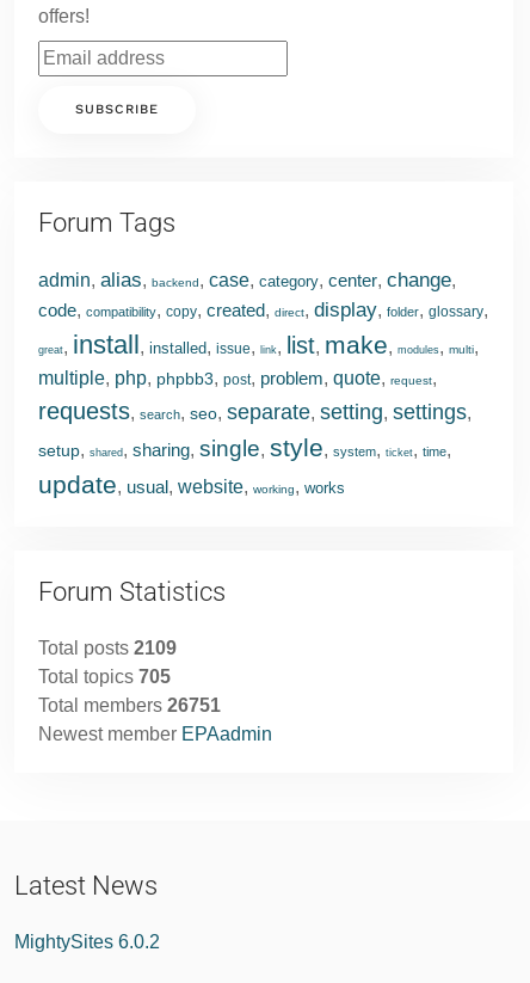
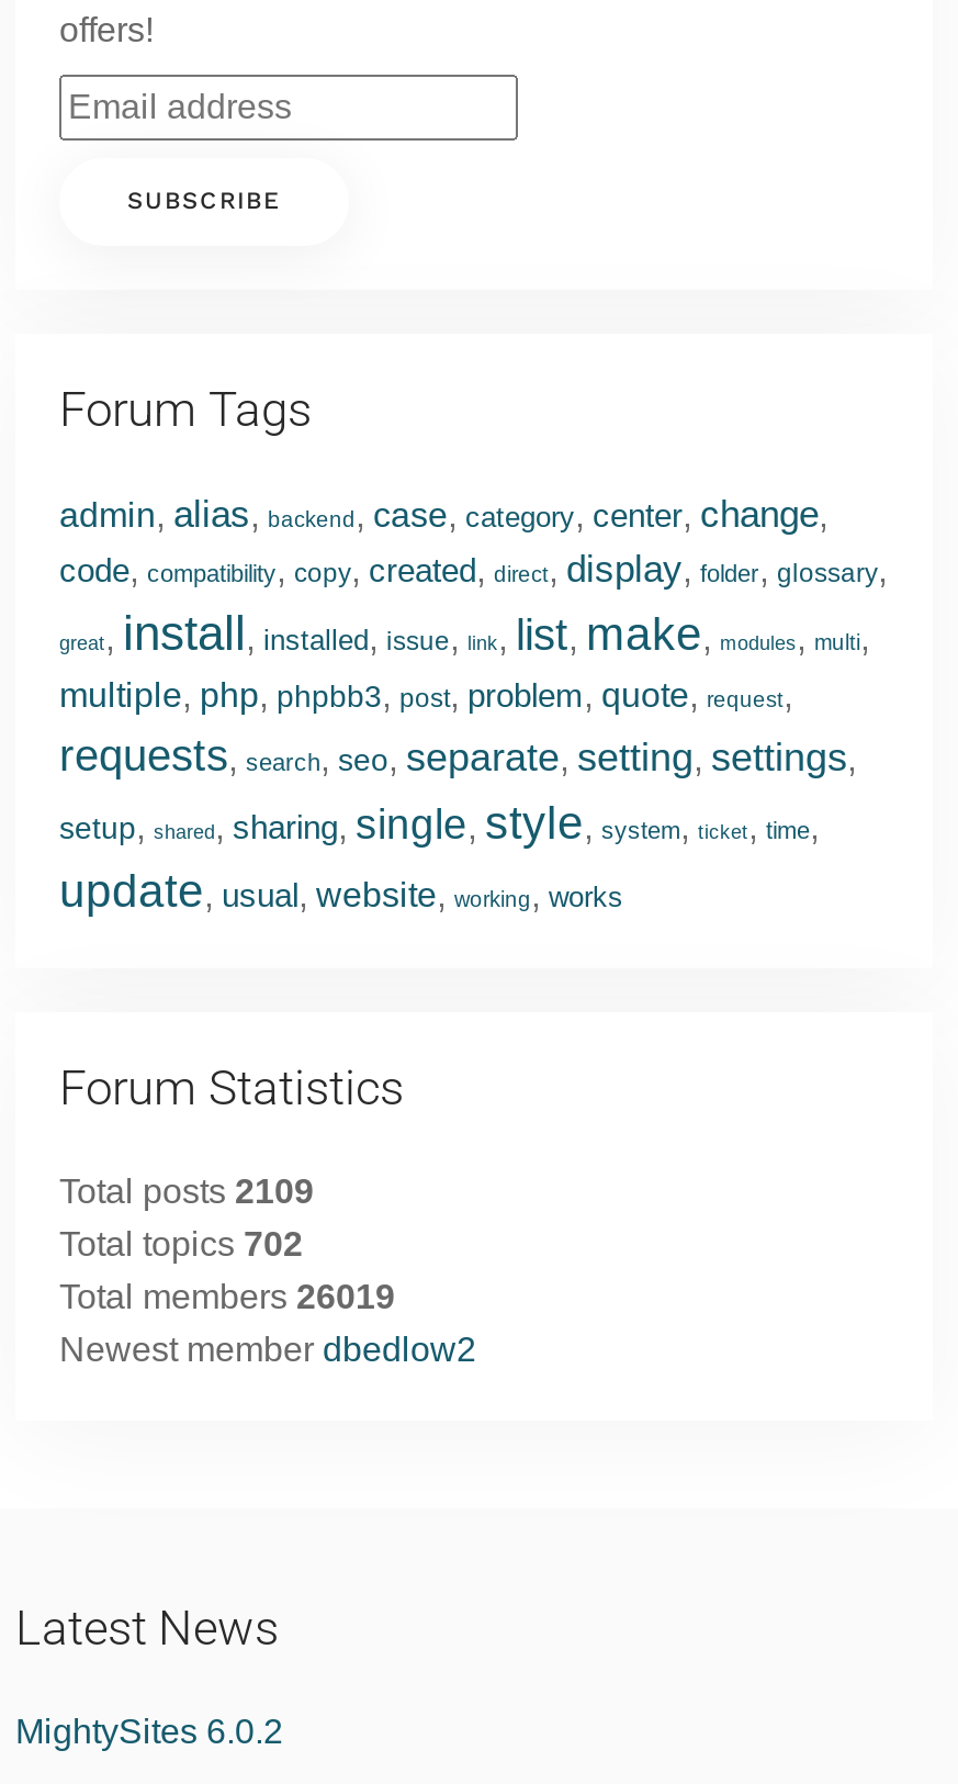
- Total topics 705
+ Total topics 702

- Total members 26751
+ Total members 26019

- Newest member EPAadmin
+ Newest member dbedlow2
